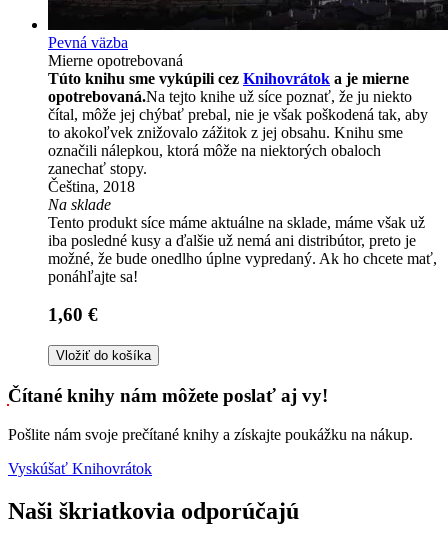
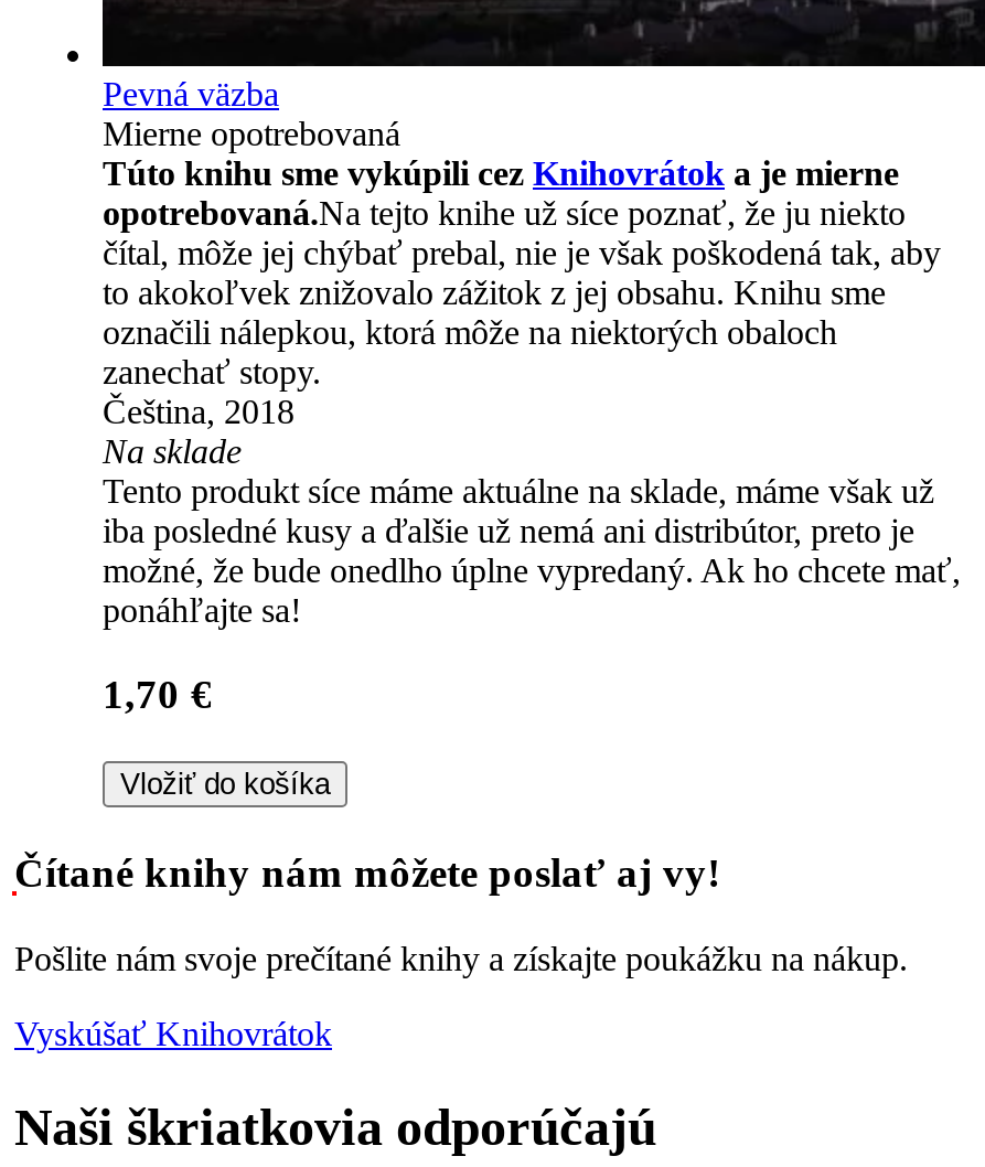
- 1,60 €
+ 1,70 €
